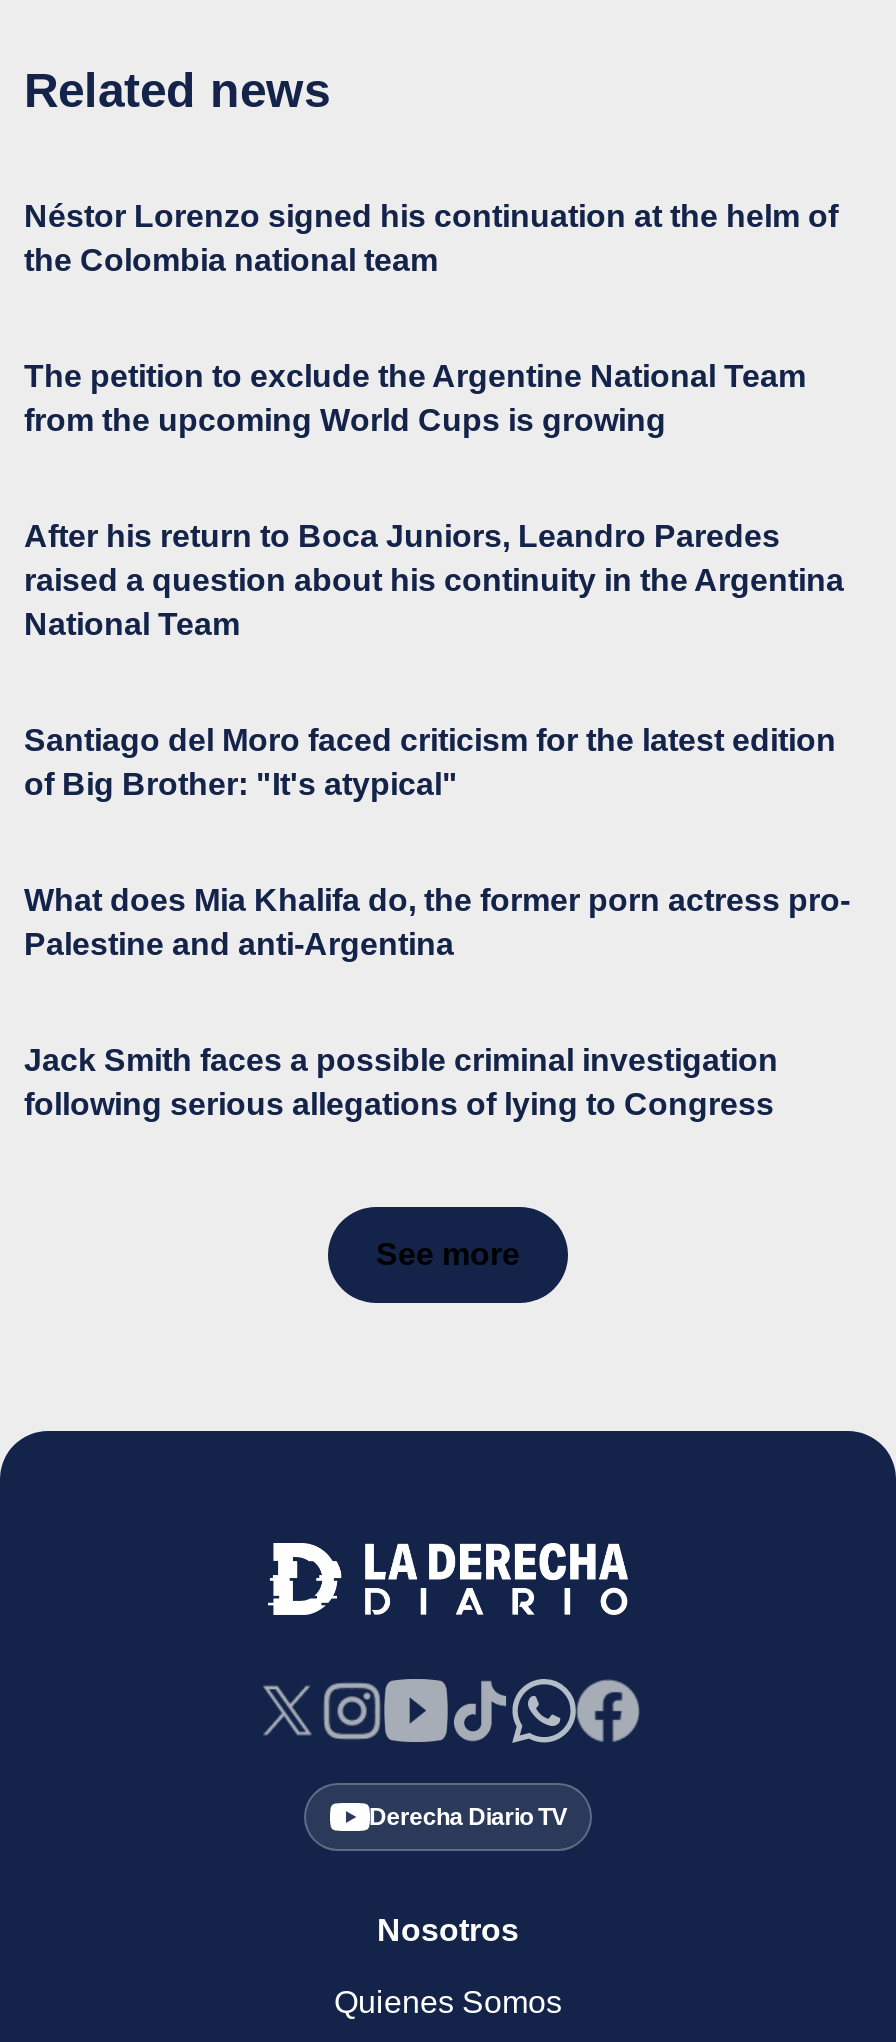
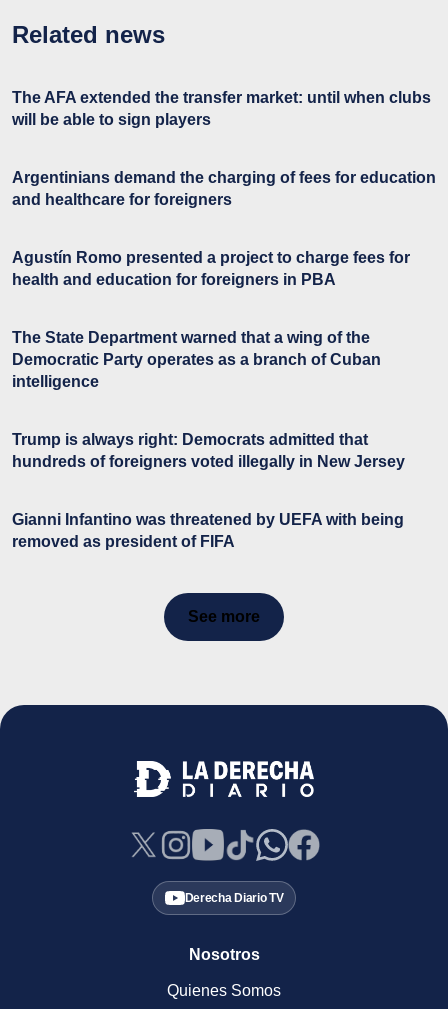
- Néstor Lorenzo signed his continuation at the helm of
- the Colombia national team
+ The AFA extended the transfer market: until when clubs
+ will be able to sign players

- The petition to exclude the Argentine National Team
- from the upcoming World Cups is growing
+ Argentinians demand the charging of fees for education
+ and healthcare for foreigners

- After his return to Boca Juniors, Leandro Paredes
- raised a question about his continuity in the Argentina
- National Team
+ Agustín Romo presented a project to charge fees for
+ health and education for foreigners in PBA

- Santiago del Moro faced criticism for the latest edition
- of Big Brother: "It's atypical"
+ The State Department warned that a wing of the
+ Democratic Party operates as a branch of Cuban
+ intelligence

- What does Mia Khalifa do, the former porn actress pro-
- Palestine and anti-Argentina
+ Trump is always right: Democrats admitted that
+ hundreds of foreigners voted illegally in New Jersey

- Jack Smith faces a possible criminal investigation
- following serious allegations of lying to Congress
+ Gianni Infantino was threatened by UEFA with being
+ removed as president of FIFA
